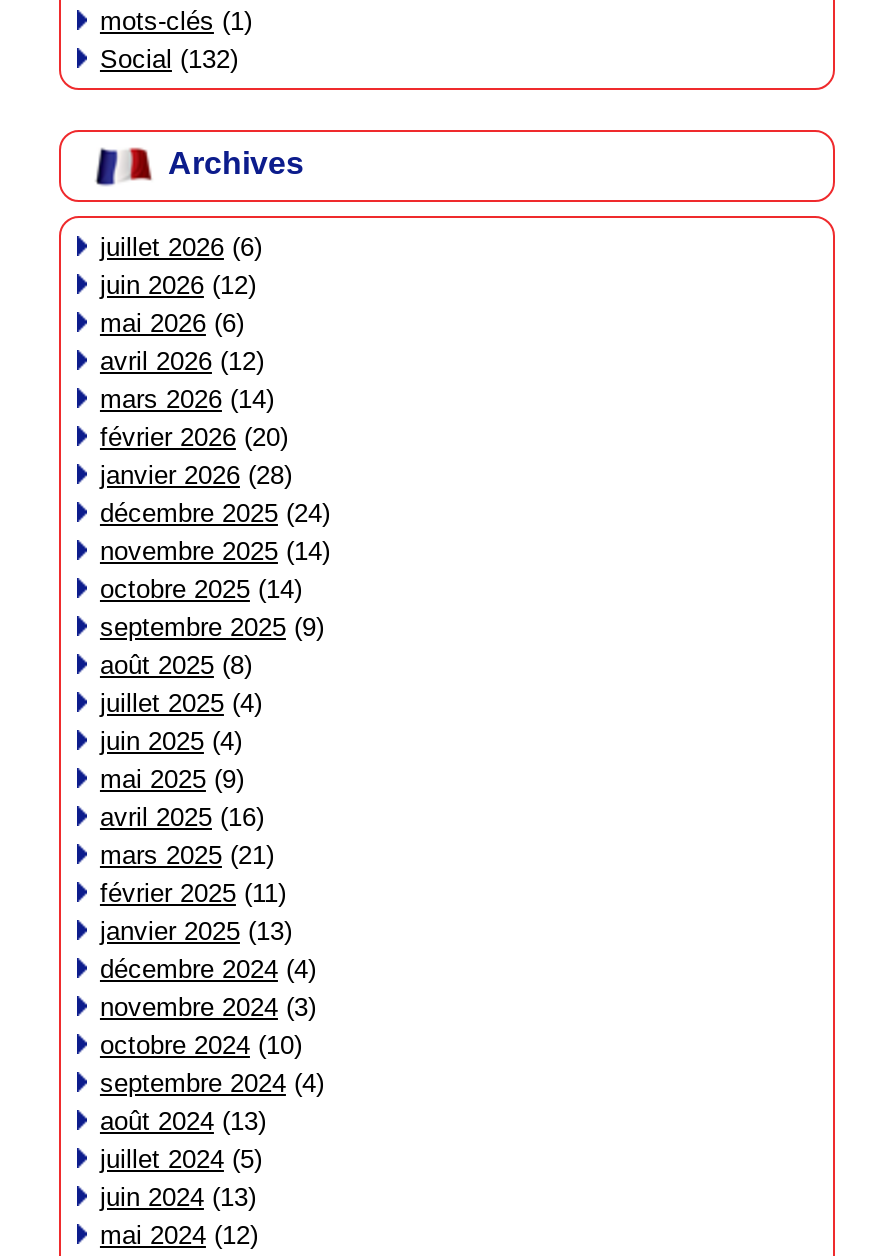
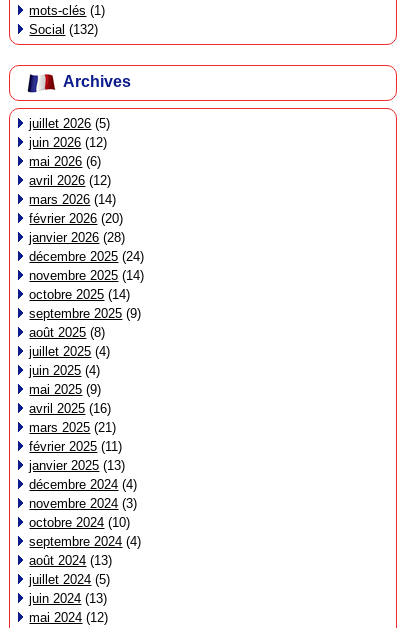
- juillet 2026 (6)
+ juillet 2026 (5)
